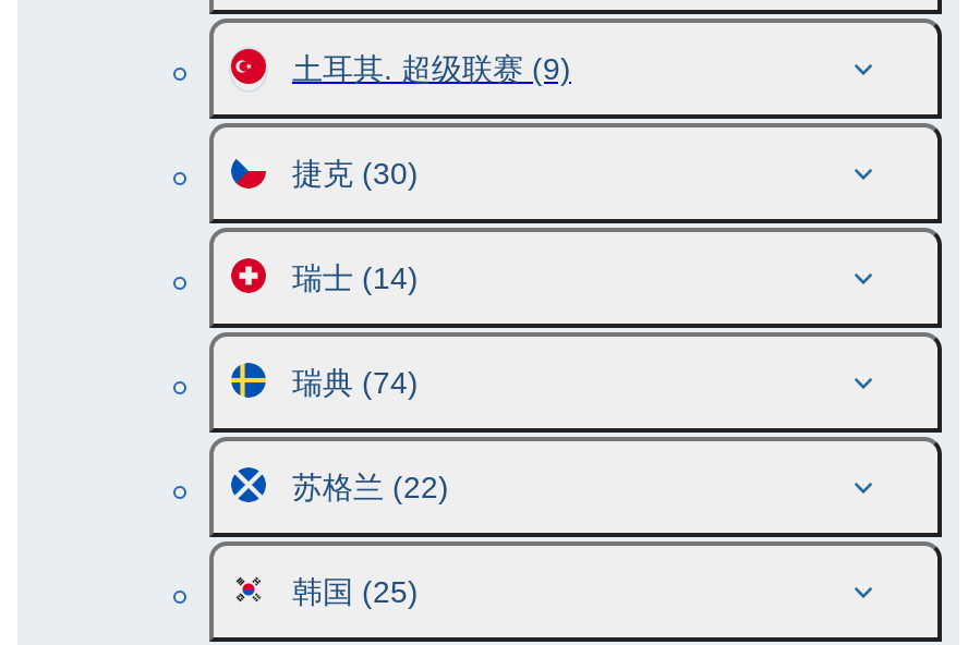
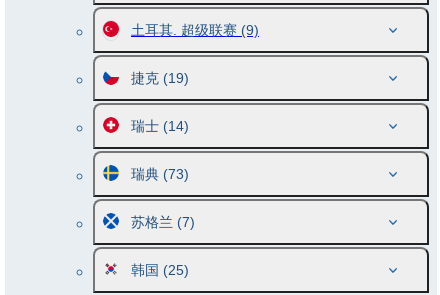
- 捷克(30)
+ 捷克(19)

- 瑞典(74)
+ 瑞典(73)

- 苏格兰(22)
+ 苏格兰(7)
